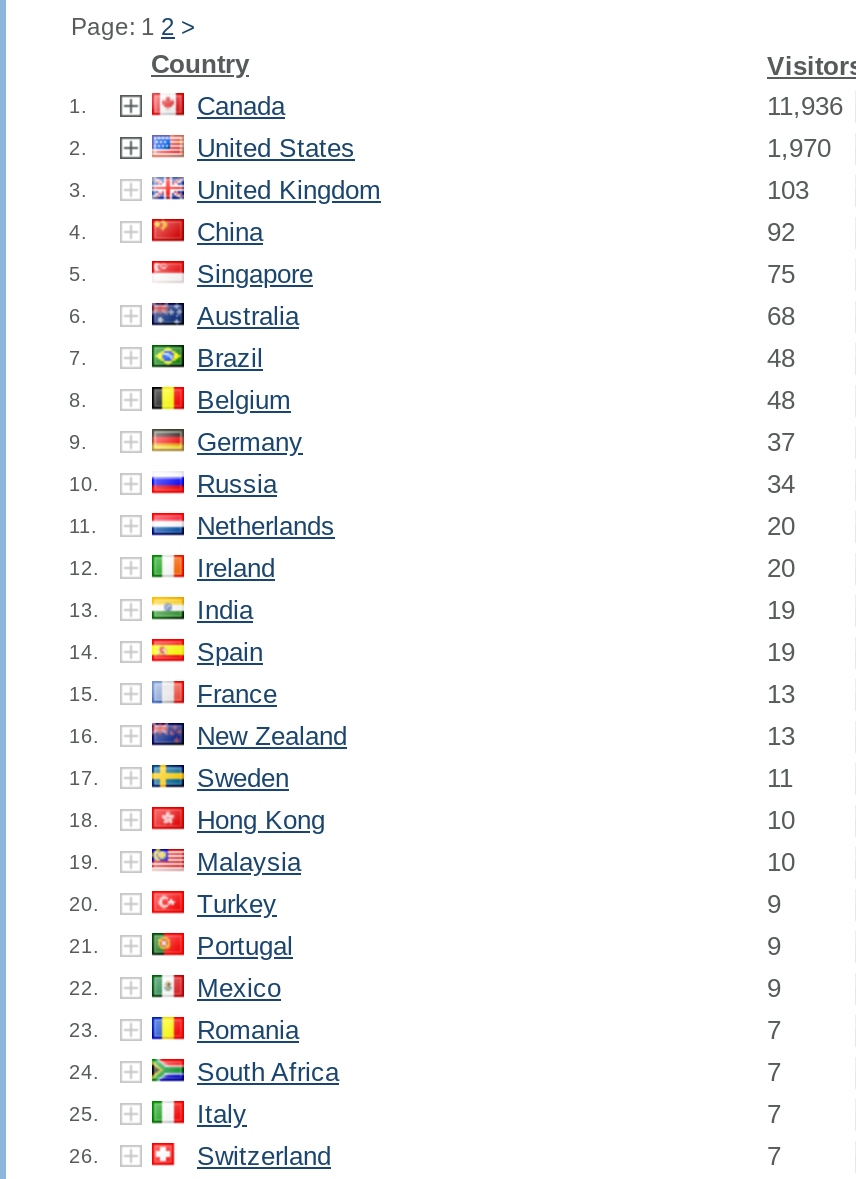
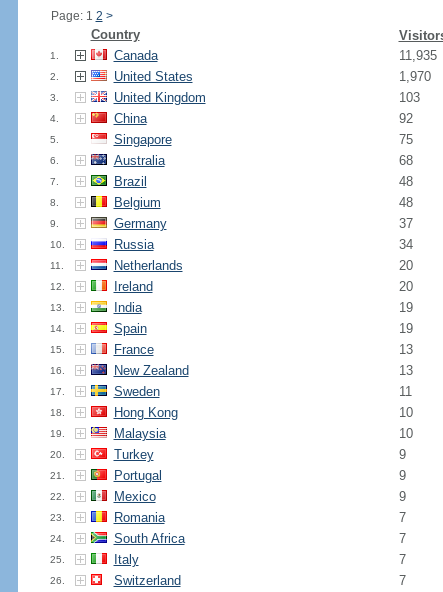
- 11,936
+ 11,935
